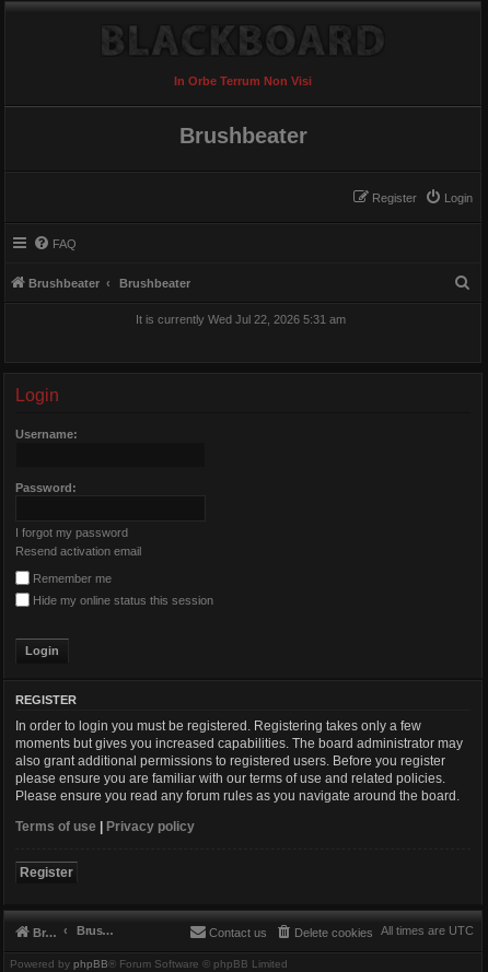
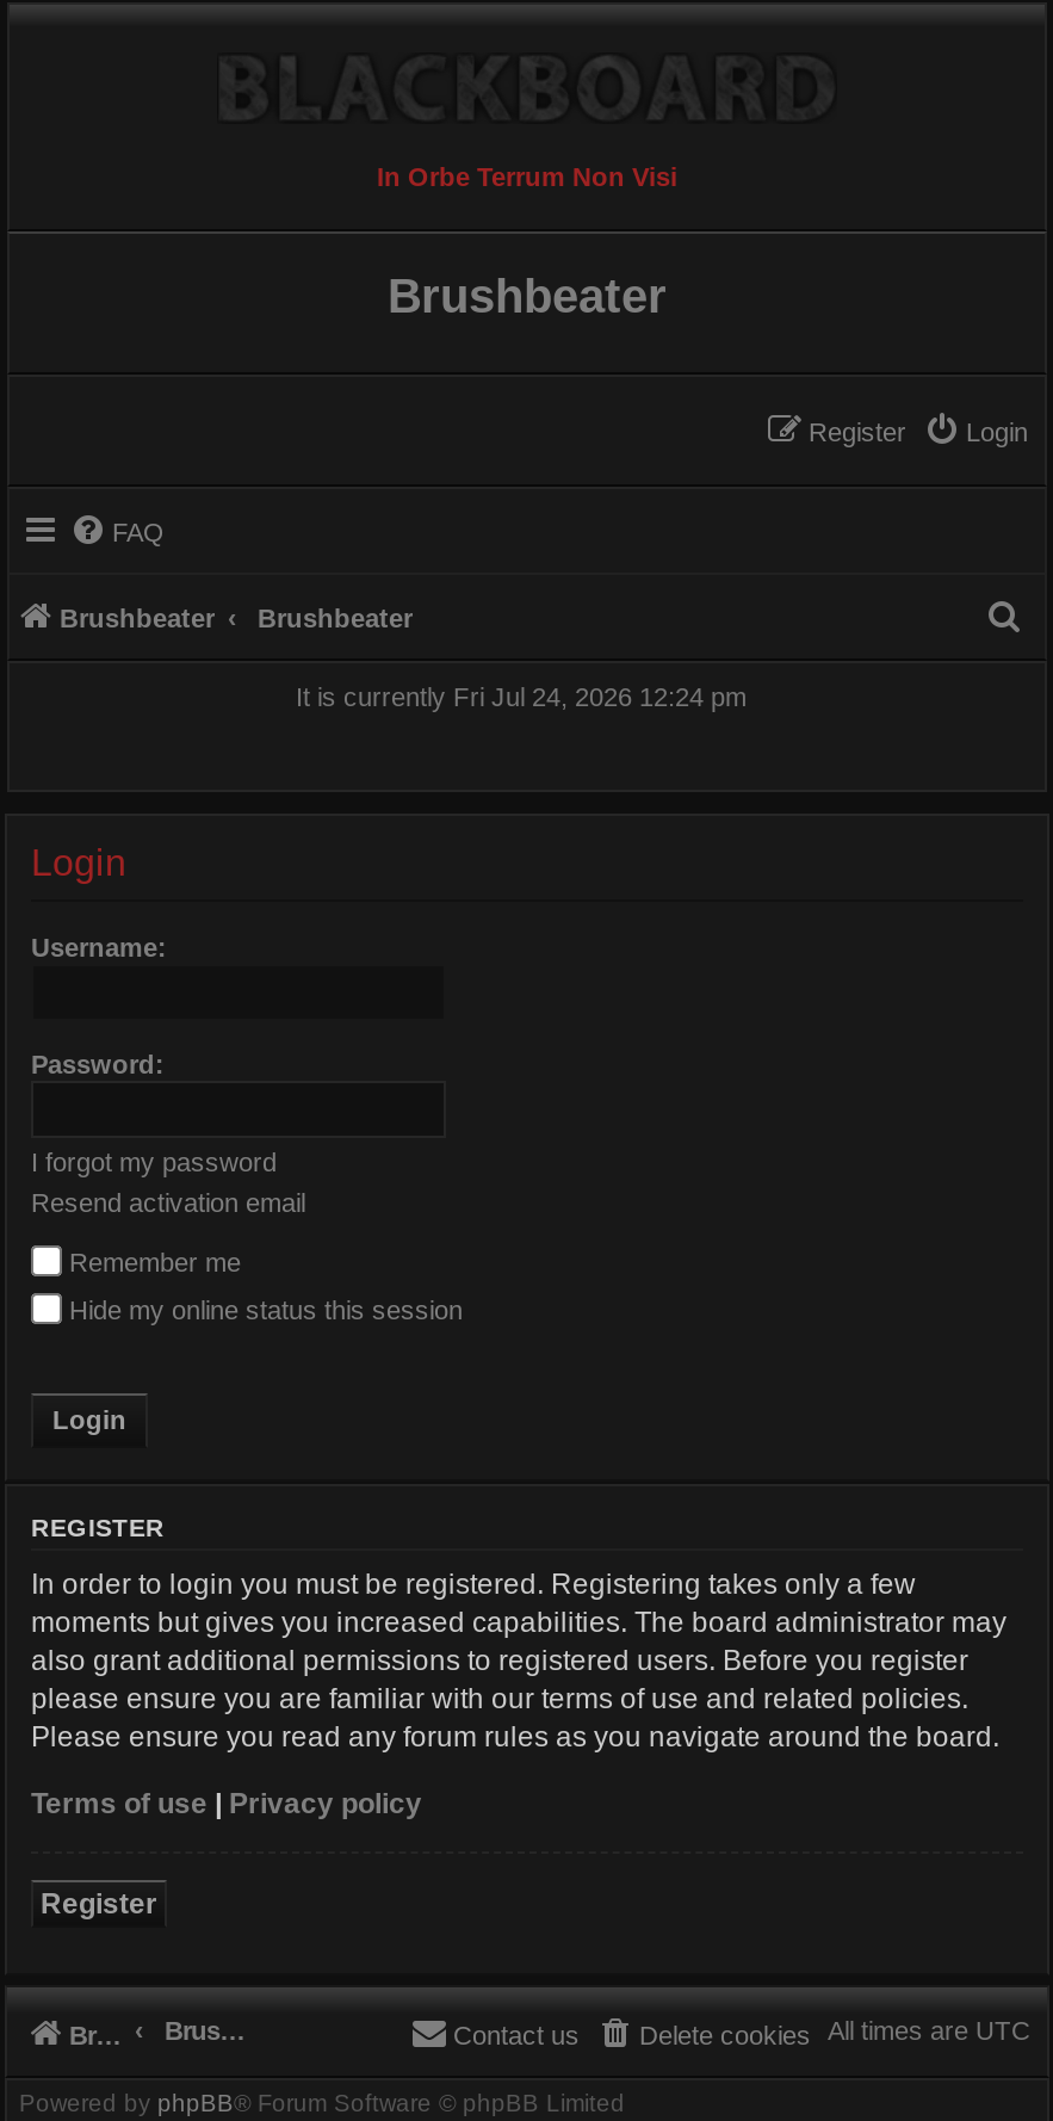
- It is currently Wed Jul 22, 2026 5:31 am
+ It is currently Fri Jul 24, 2026 12:24 pm
